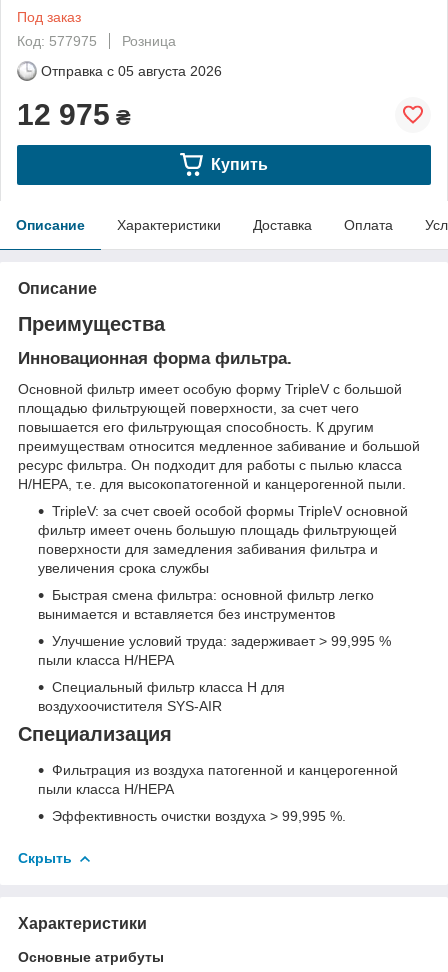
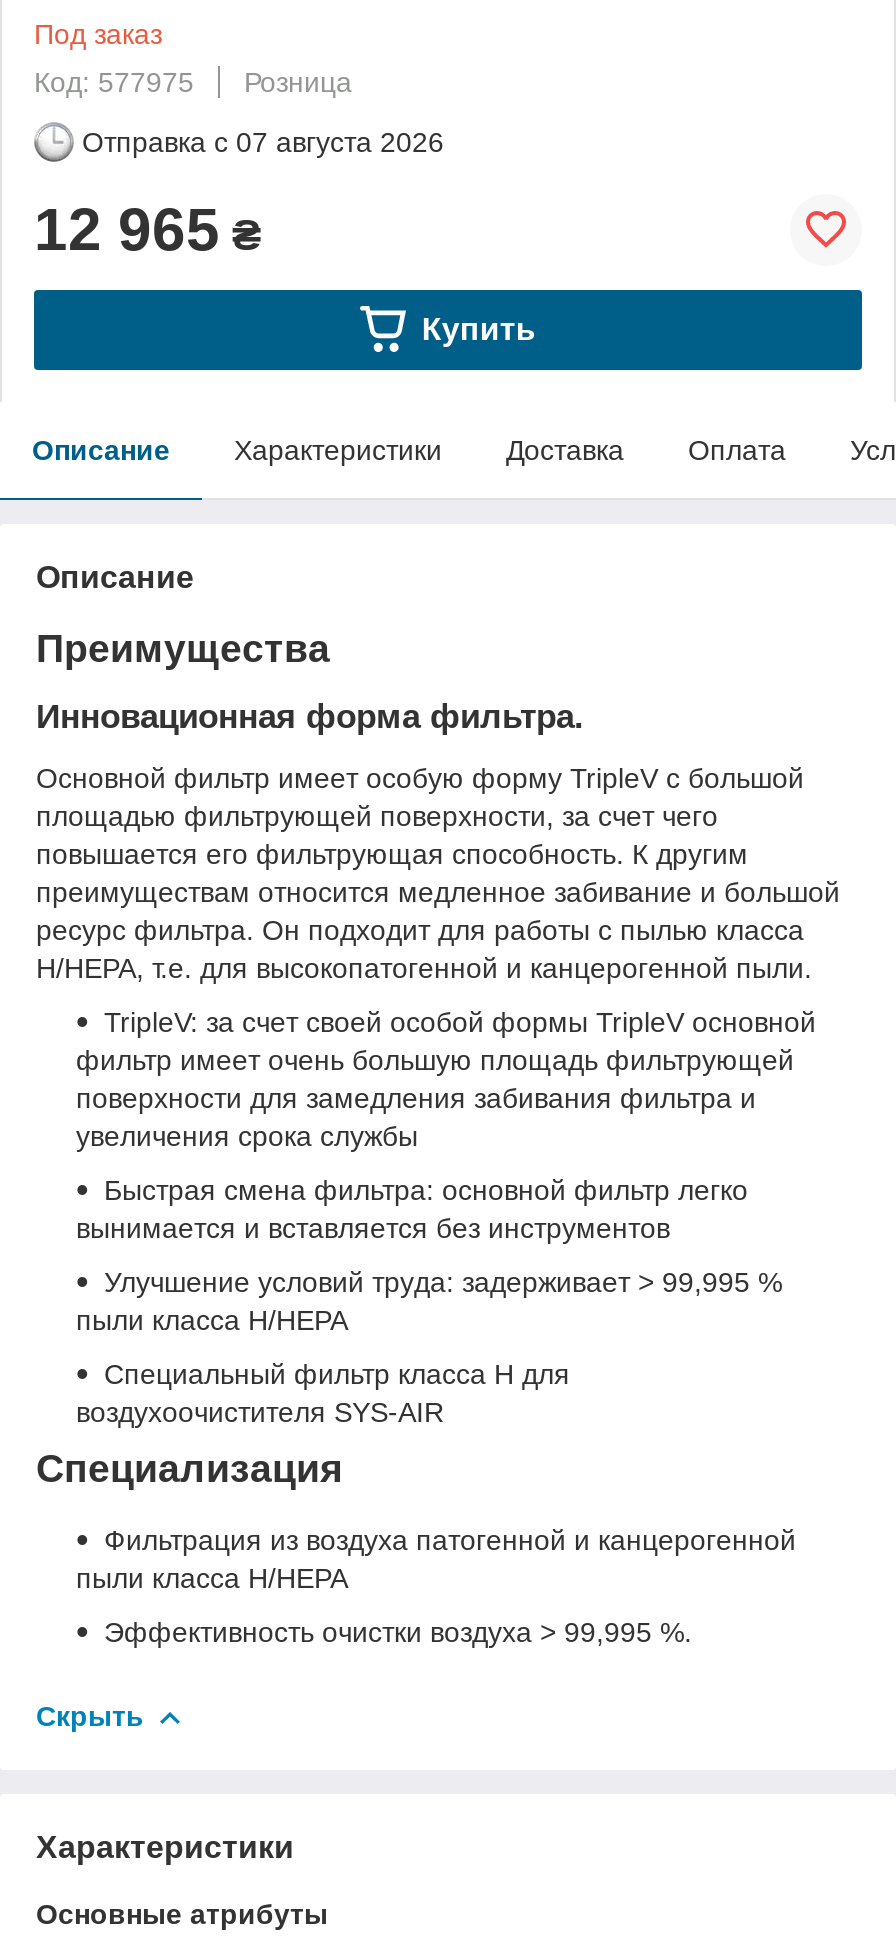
- Отправка с 05 августа 2026
+ Отправка с 07 августа 2026

- 12 975 ₴
+ 12 965 ₴
